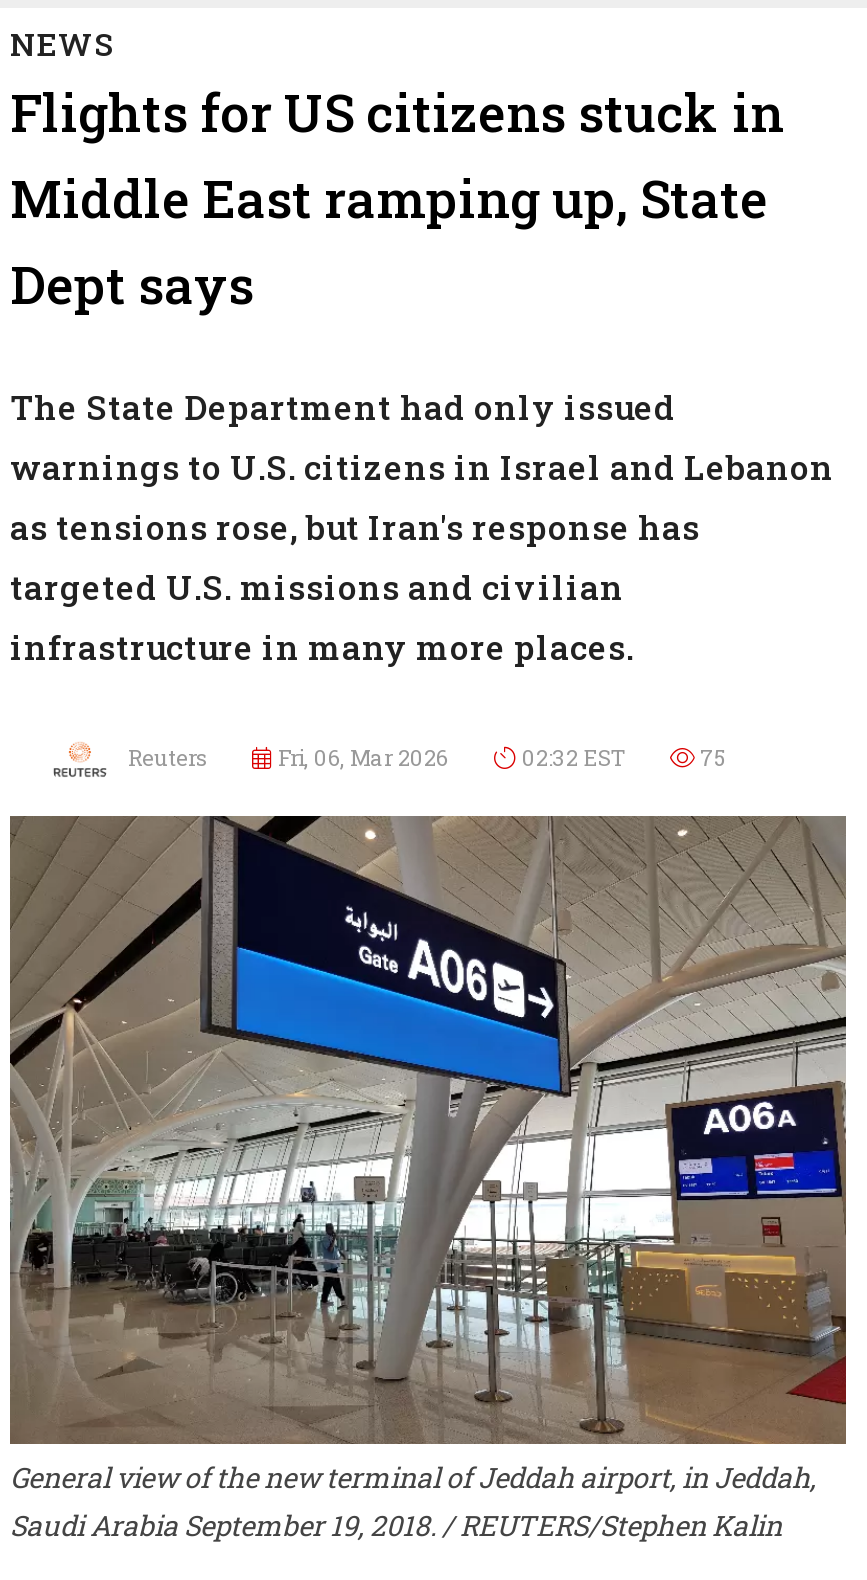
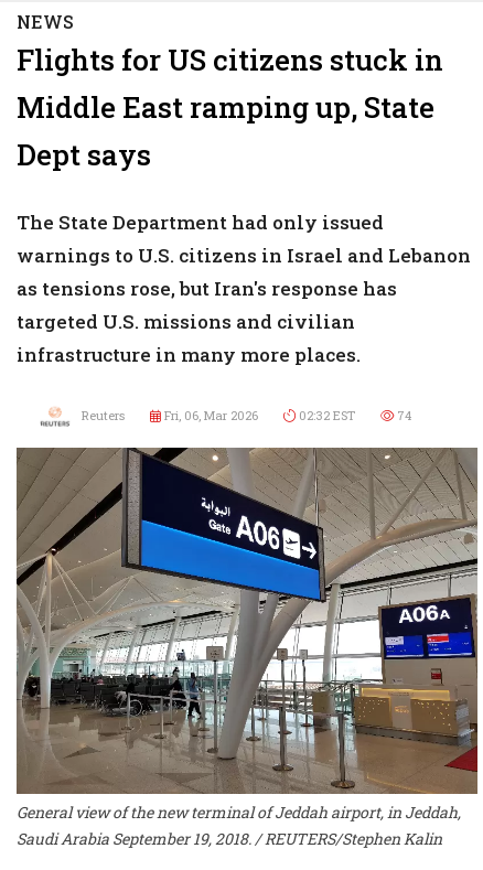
- 75
+ 74
